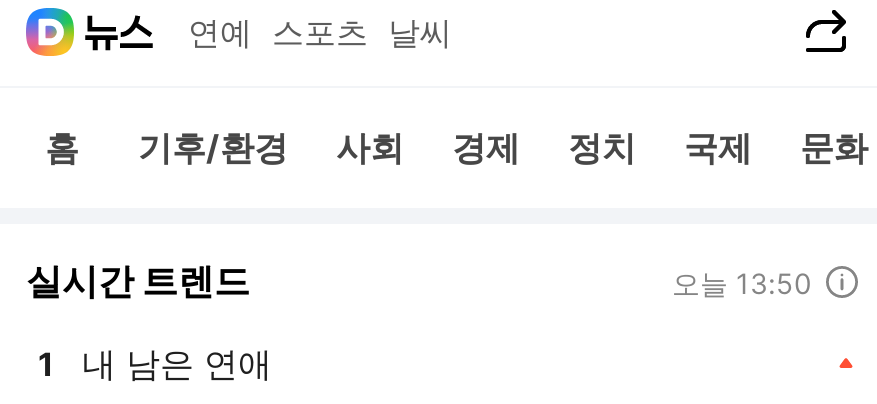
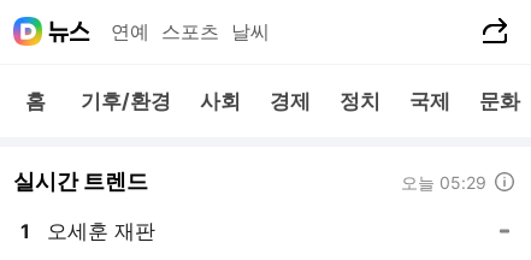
- 오늘 13:50
+ 오늘 05:29

- 내 남은 연애
+ 오세훈 재판
